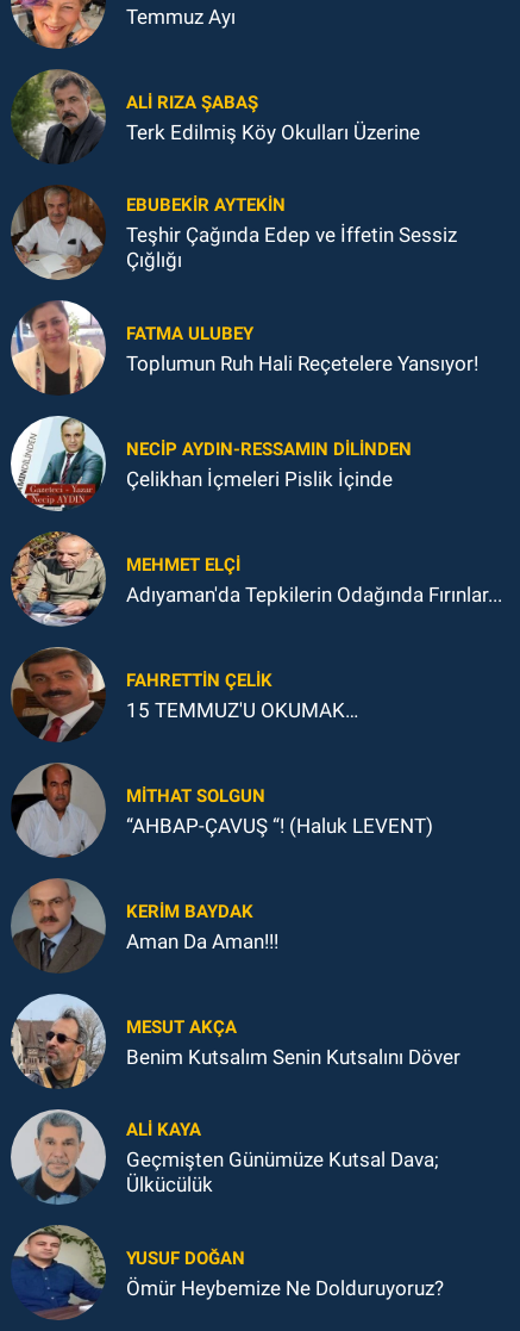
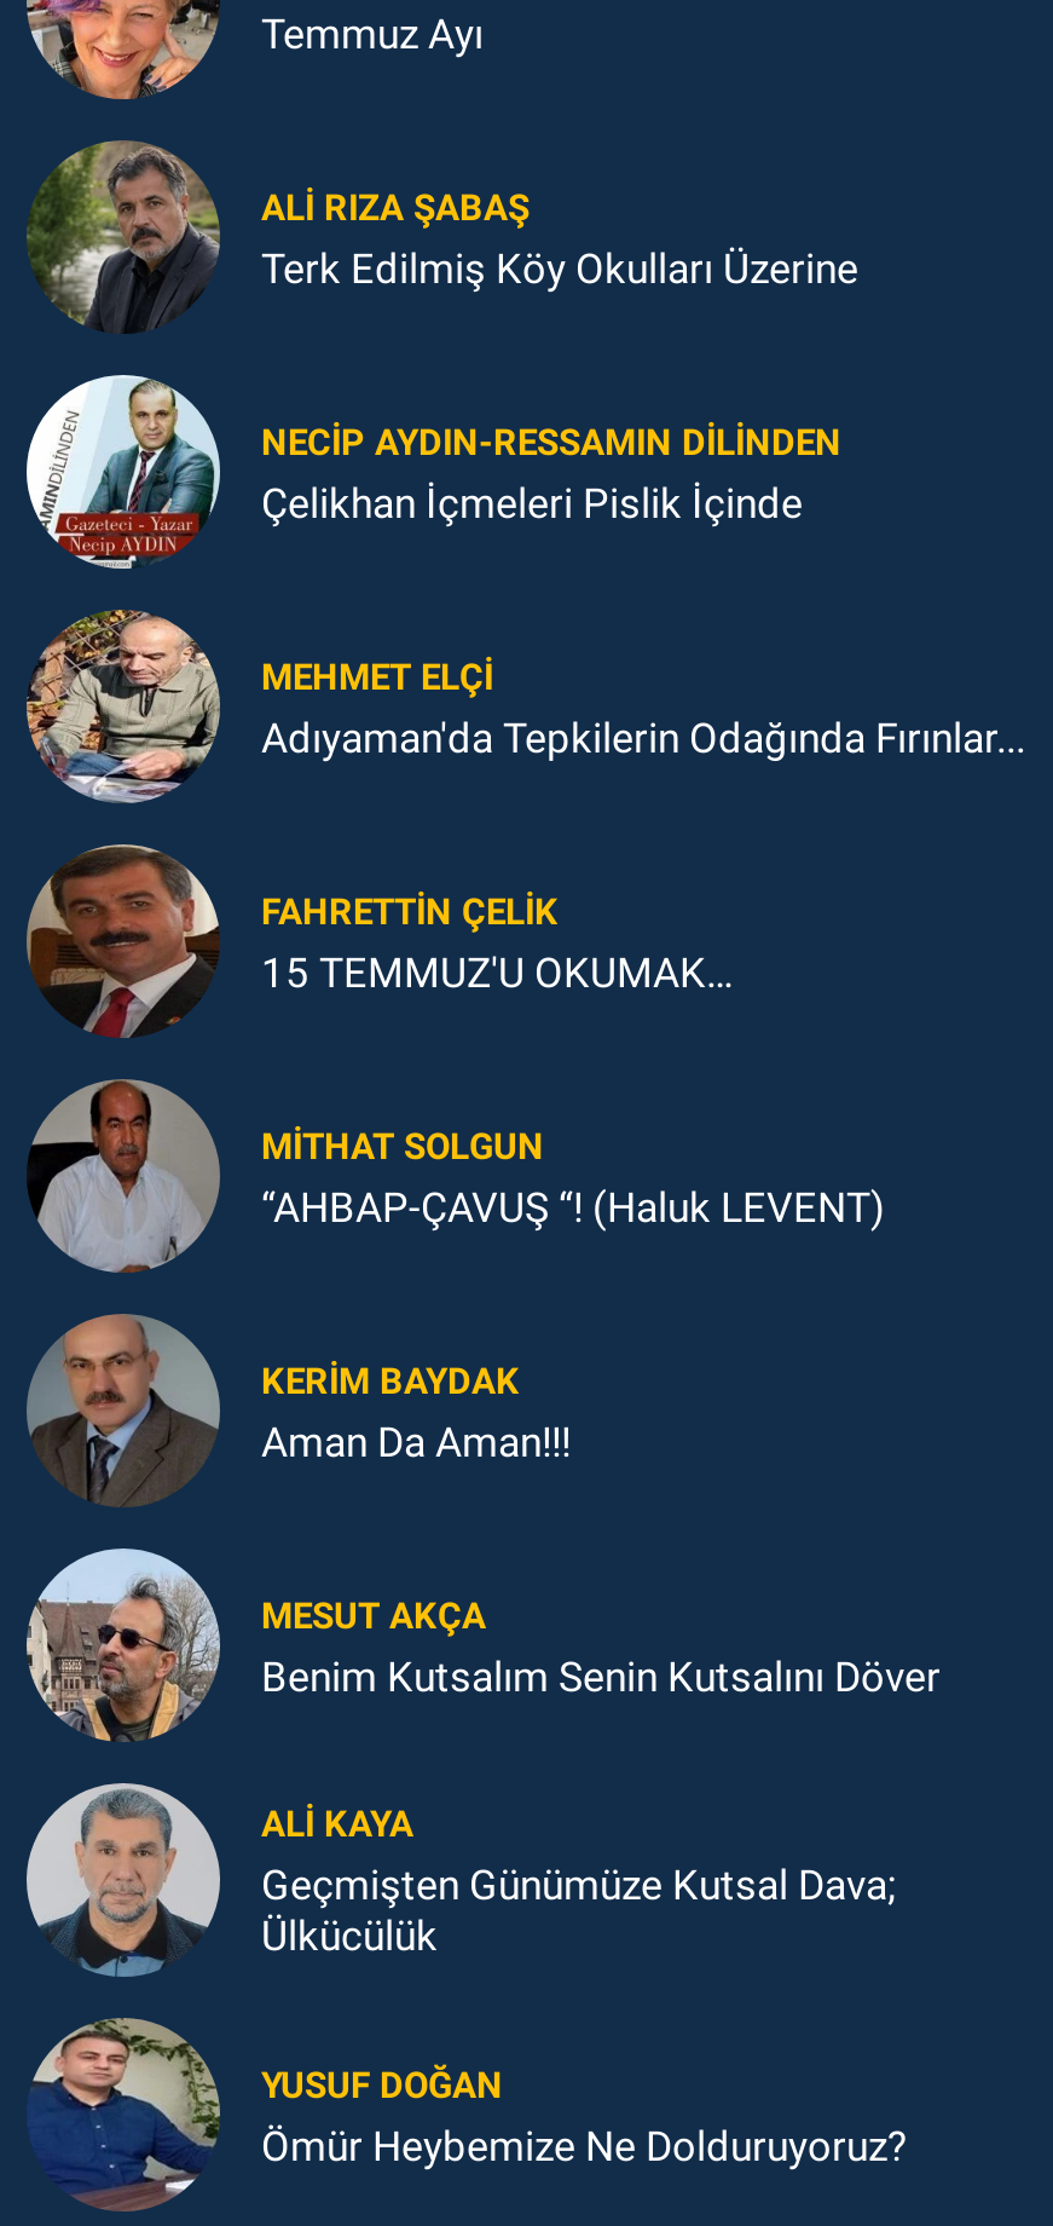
- [image]
- EBUBEKIR AYTEKIN
- Teşhir Çağında Edep ve İffetin Sessiz
- Çığlığı
- FATMA ULUBEY
- Toplumun Ruh Hali Reçetelere Yansıyor!

- [image]
